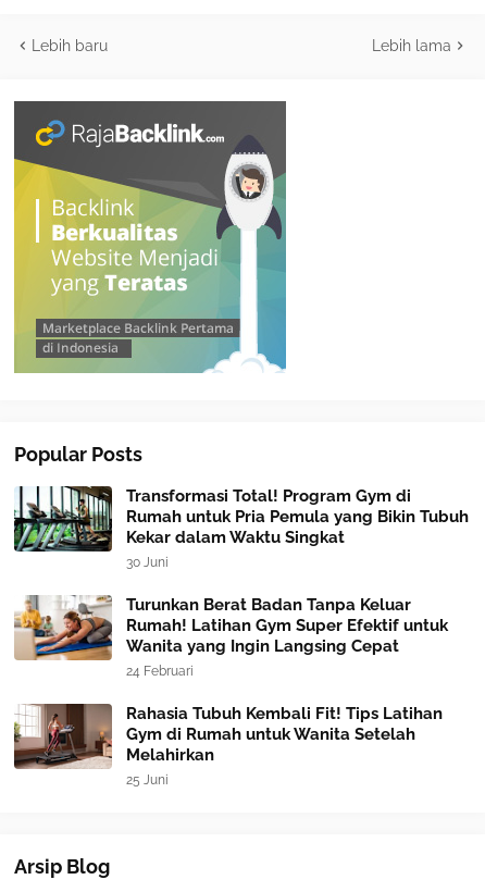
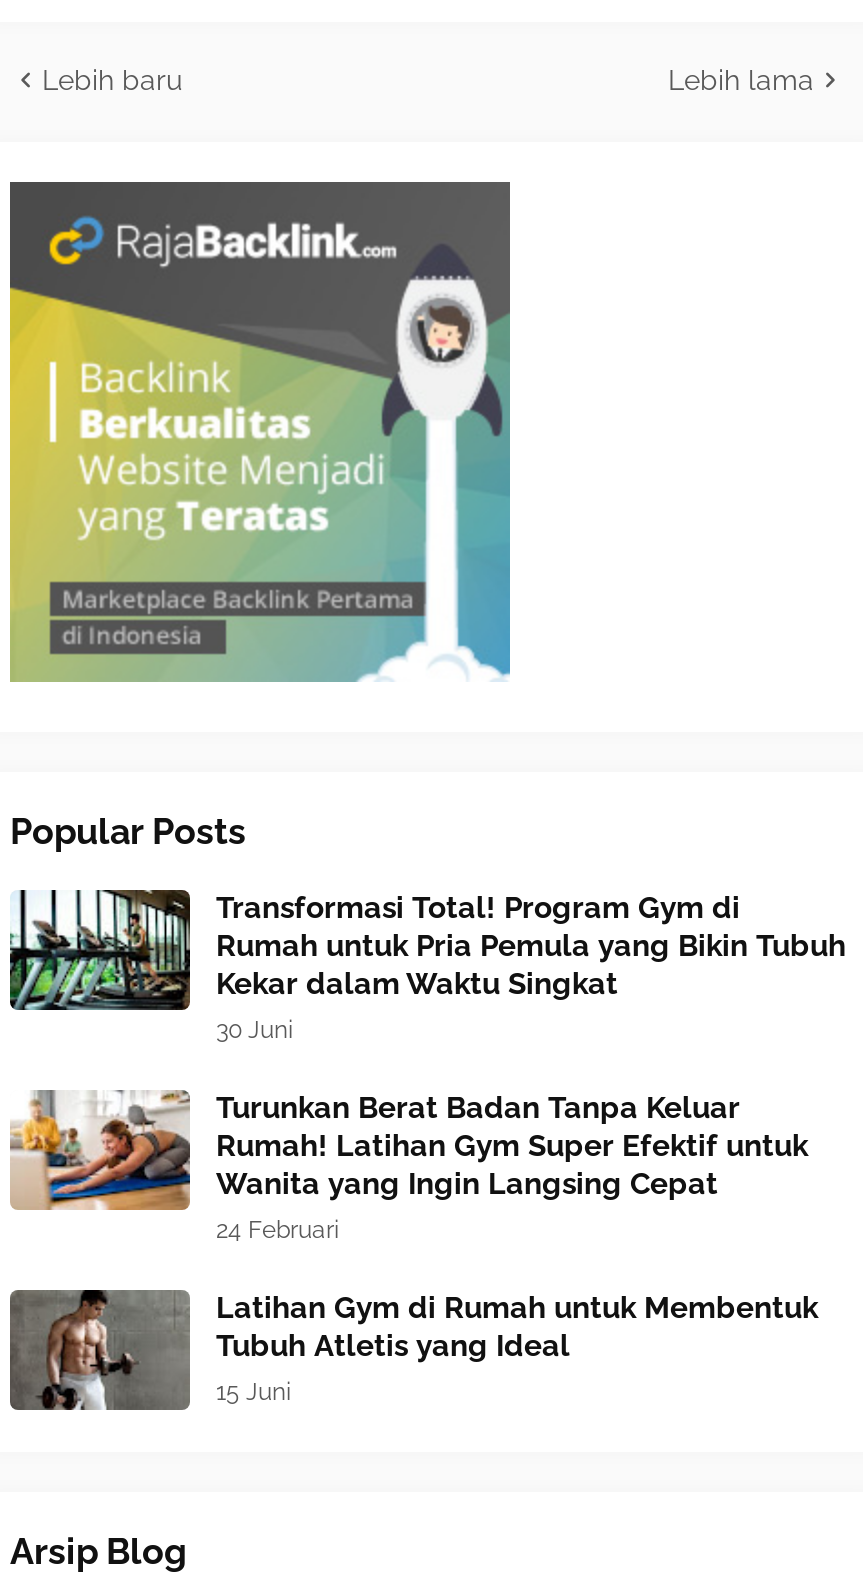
- [image]
- Rahasia Tubuh Kembali Fit! Tips Latihan
- Gym di Rumah untuk Wanita Setelah
- Melahirkan
- 25 Juni
+ [image]
+ Latihan Gym di Rumah untuk Membentuk
+ Tubuh Atletis yang Ideal
+ 15 Juni
